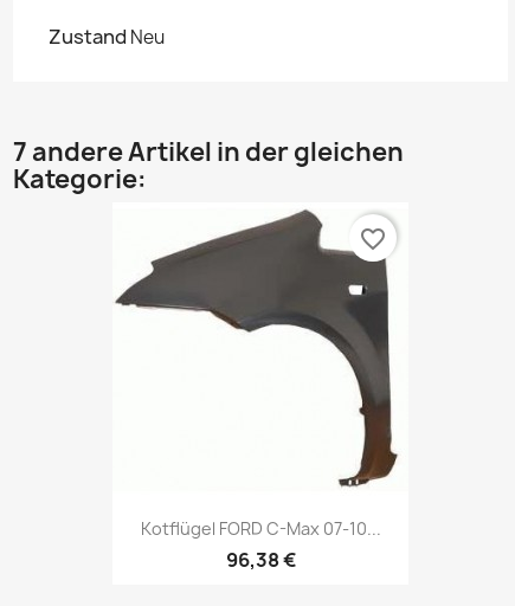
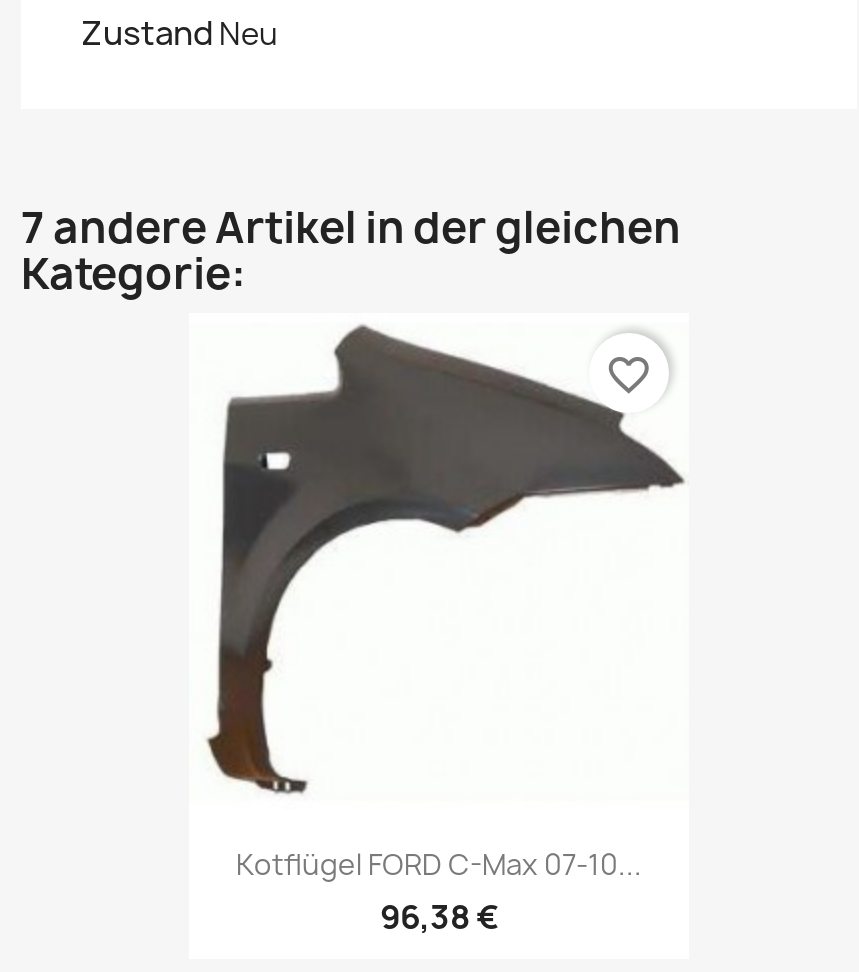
- [image]
+ [image]
